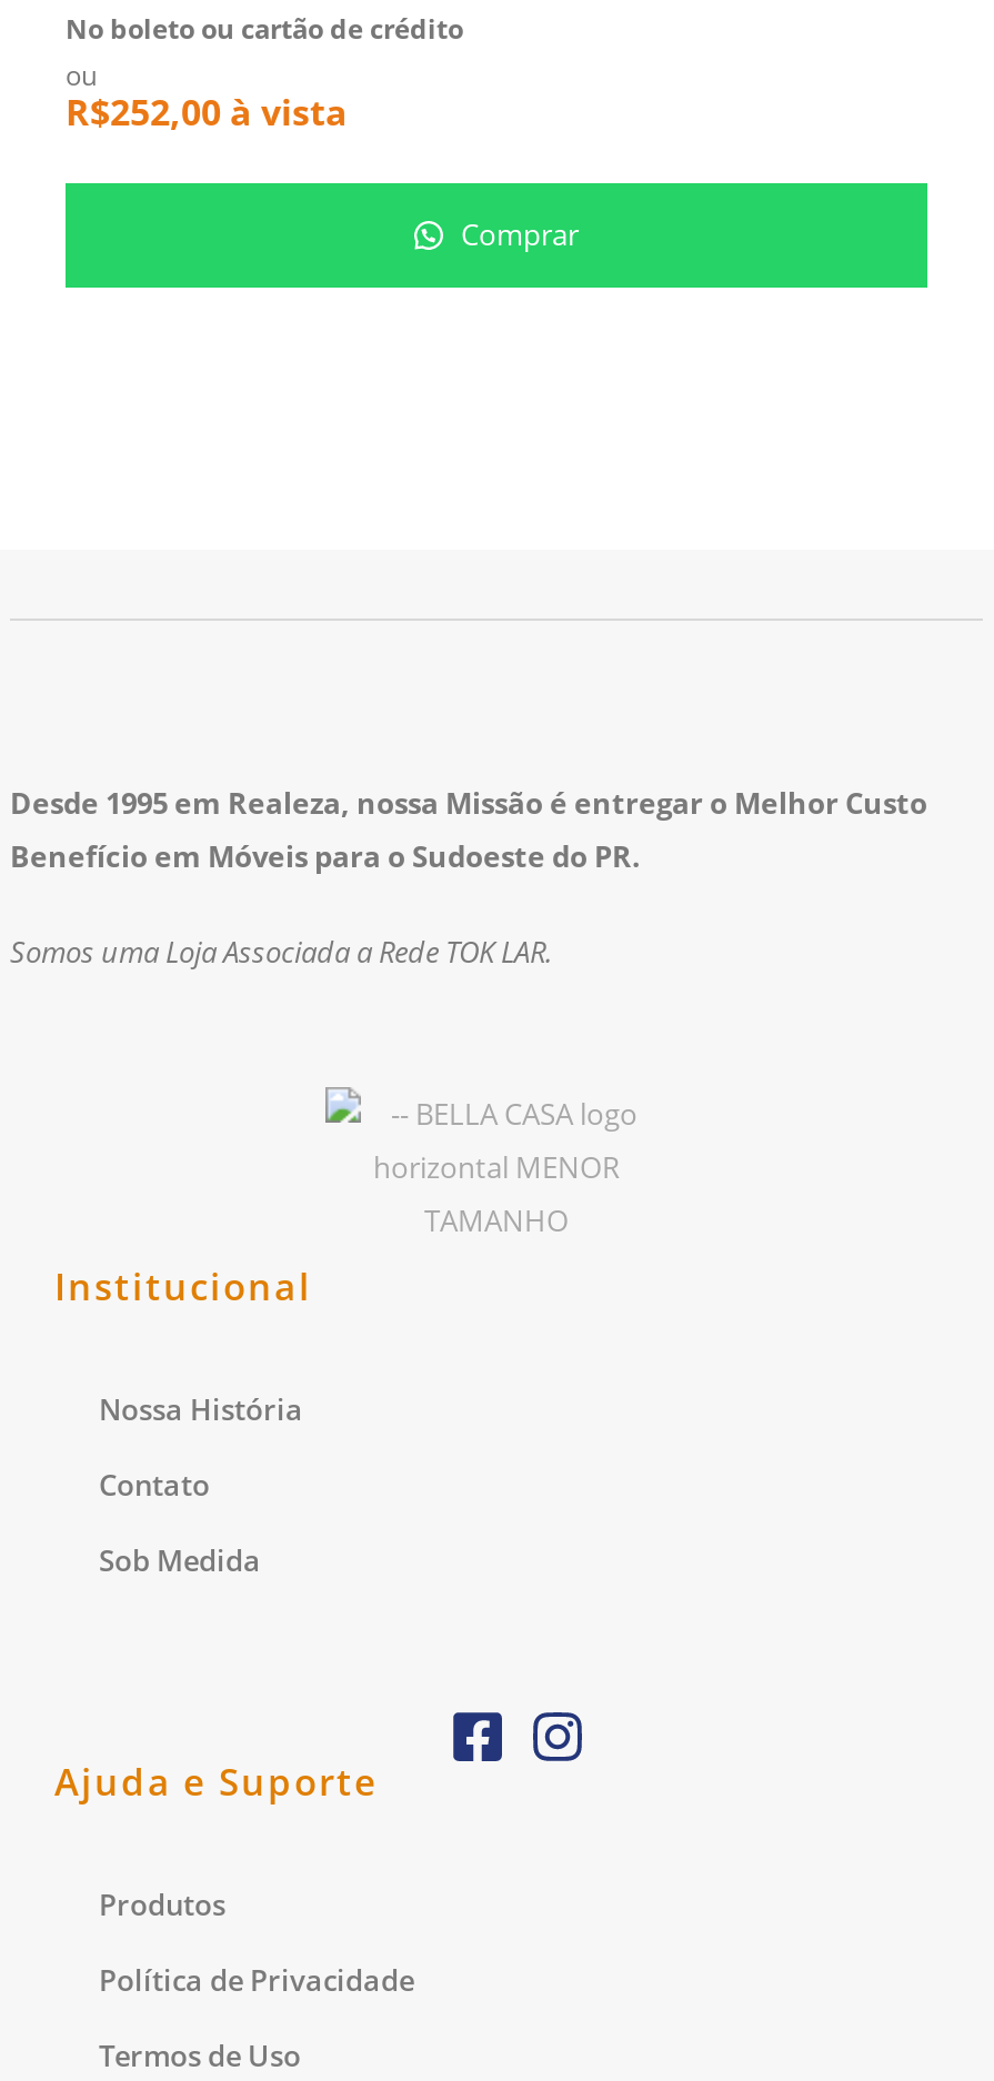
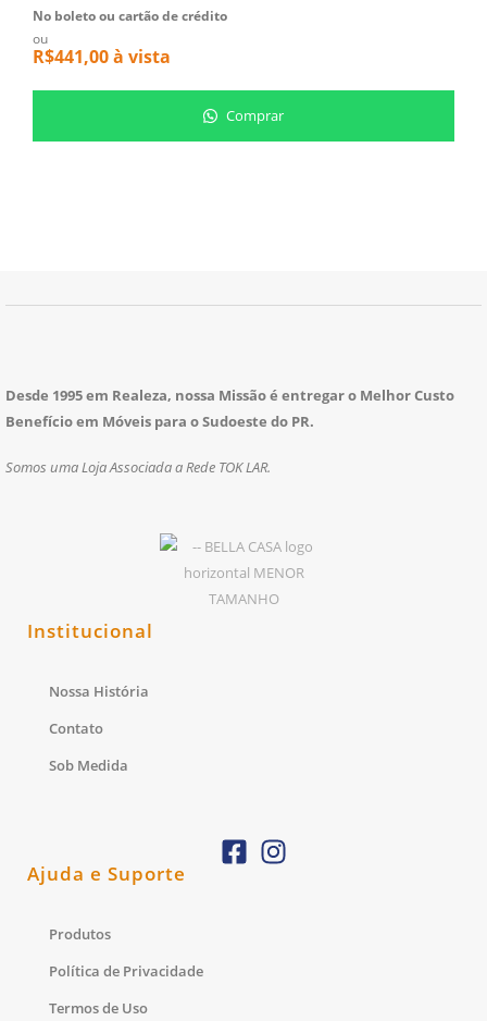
- R$252,00 à vista
+ R$441,00 à vista
